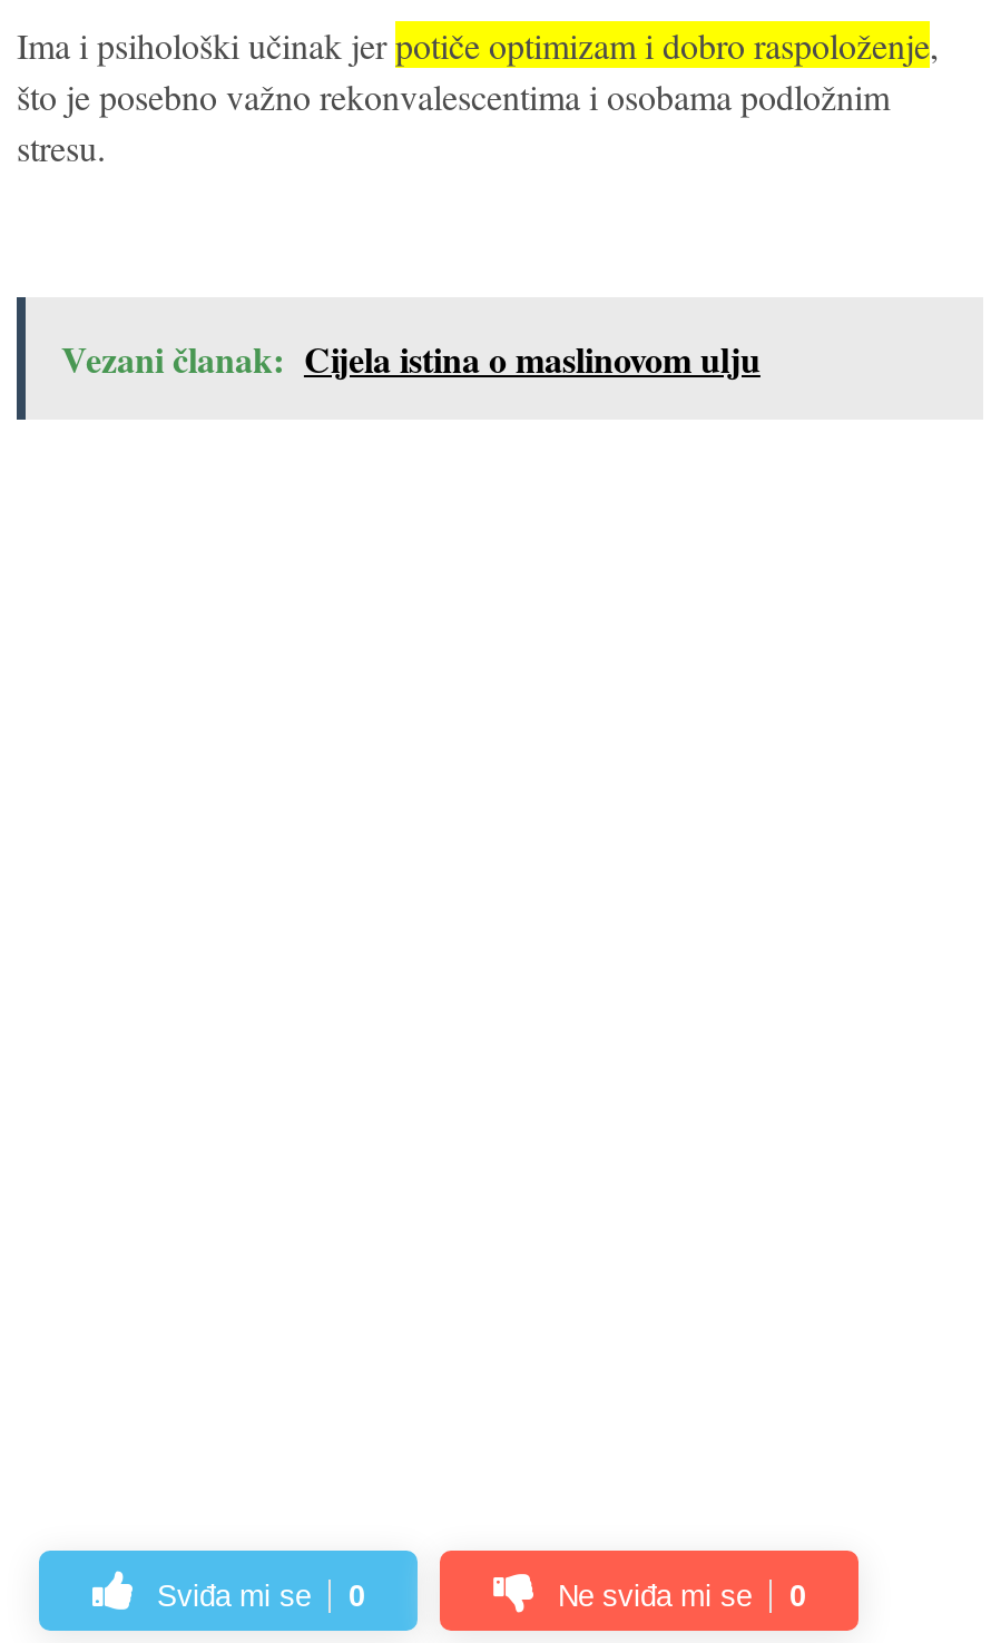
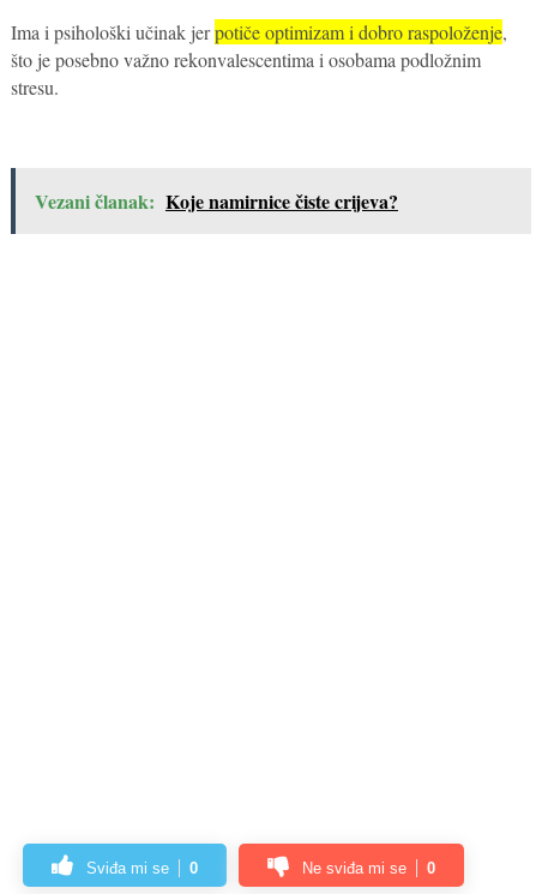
- Vezani članak: Cijela istina o maslinovom ulju
+ Vezani članak: Koje namirnice čiste crijeva?
